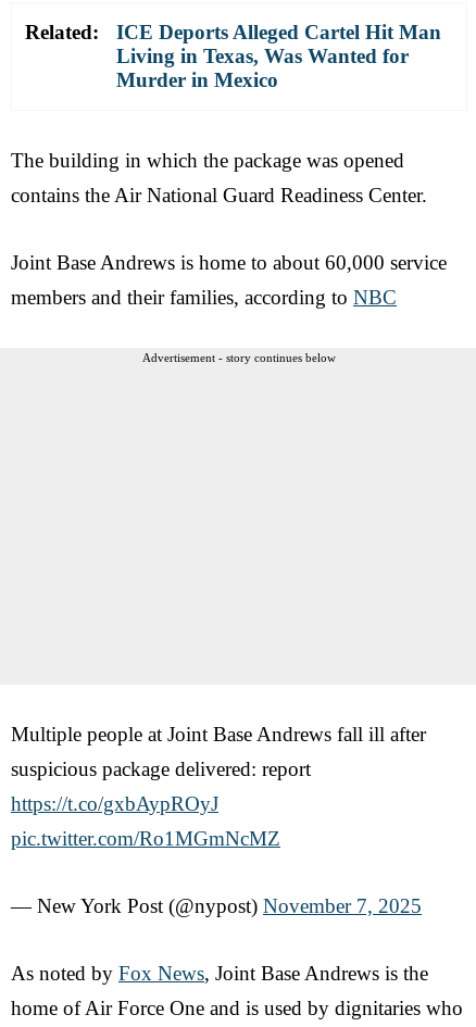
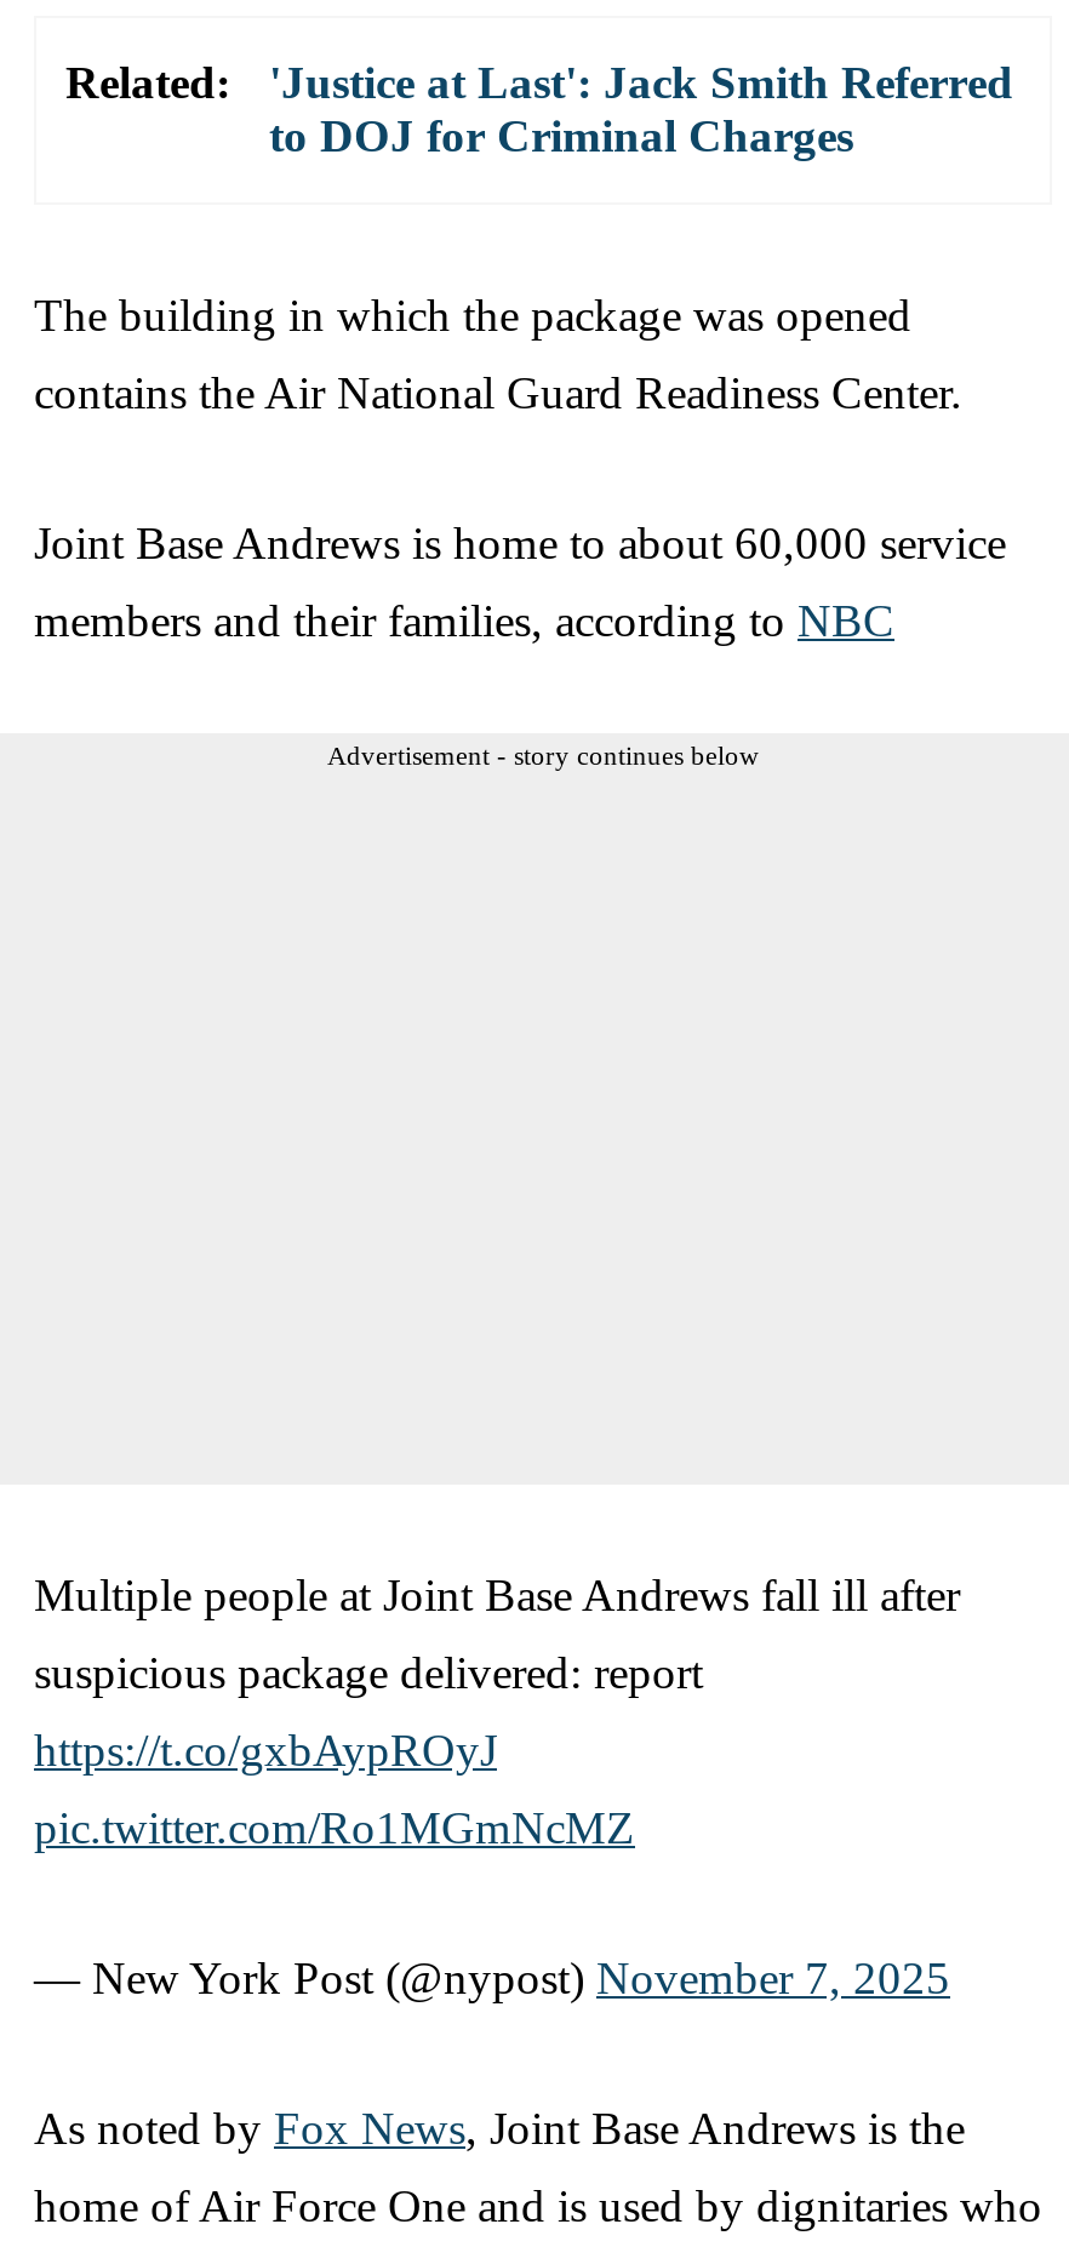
- ICE Deports Alleged Cartel Hit Man
- Living in Texas, Was Wanted for
- Murder in Mexico
+ 'Justice at Last': Jack Smith Referred
+ to DOJ for Criminal Charges
